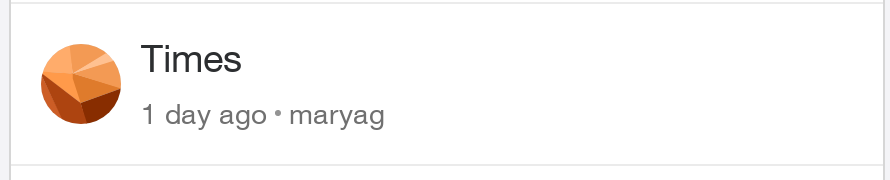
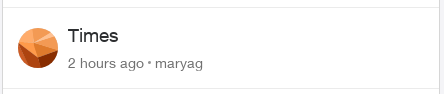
- 1 day ago maryag
+ 2 hours ago maryag
